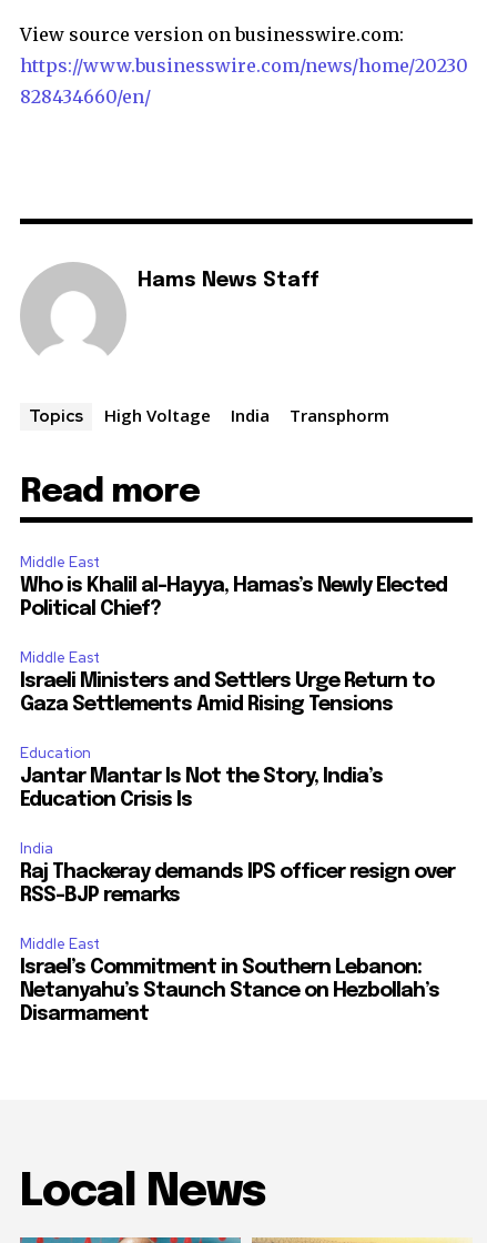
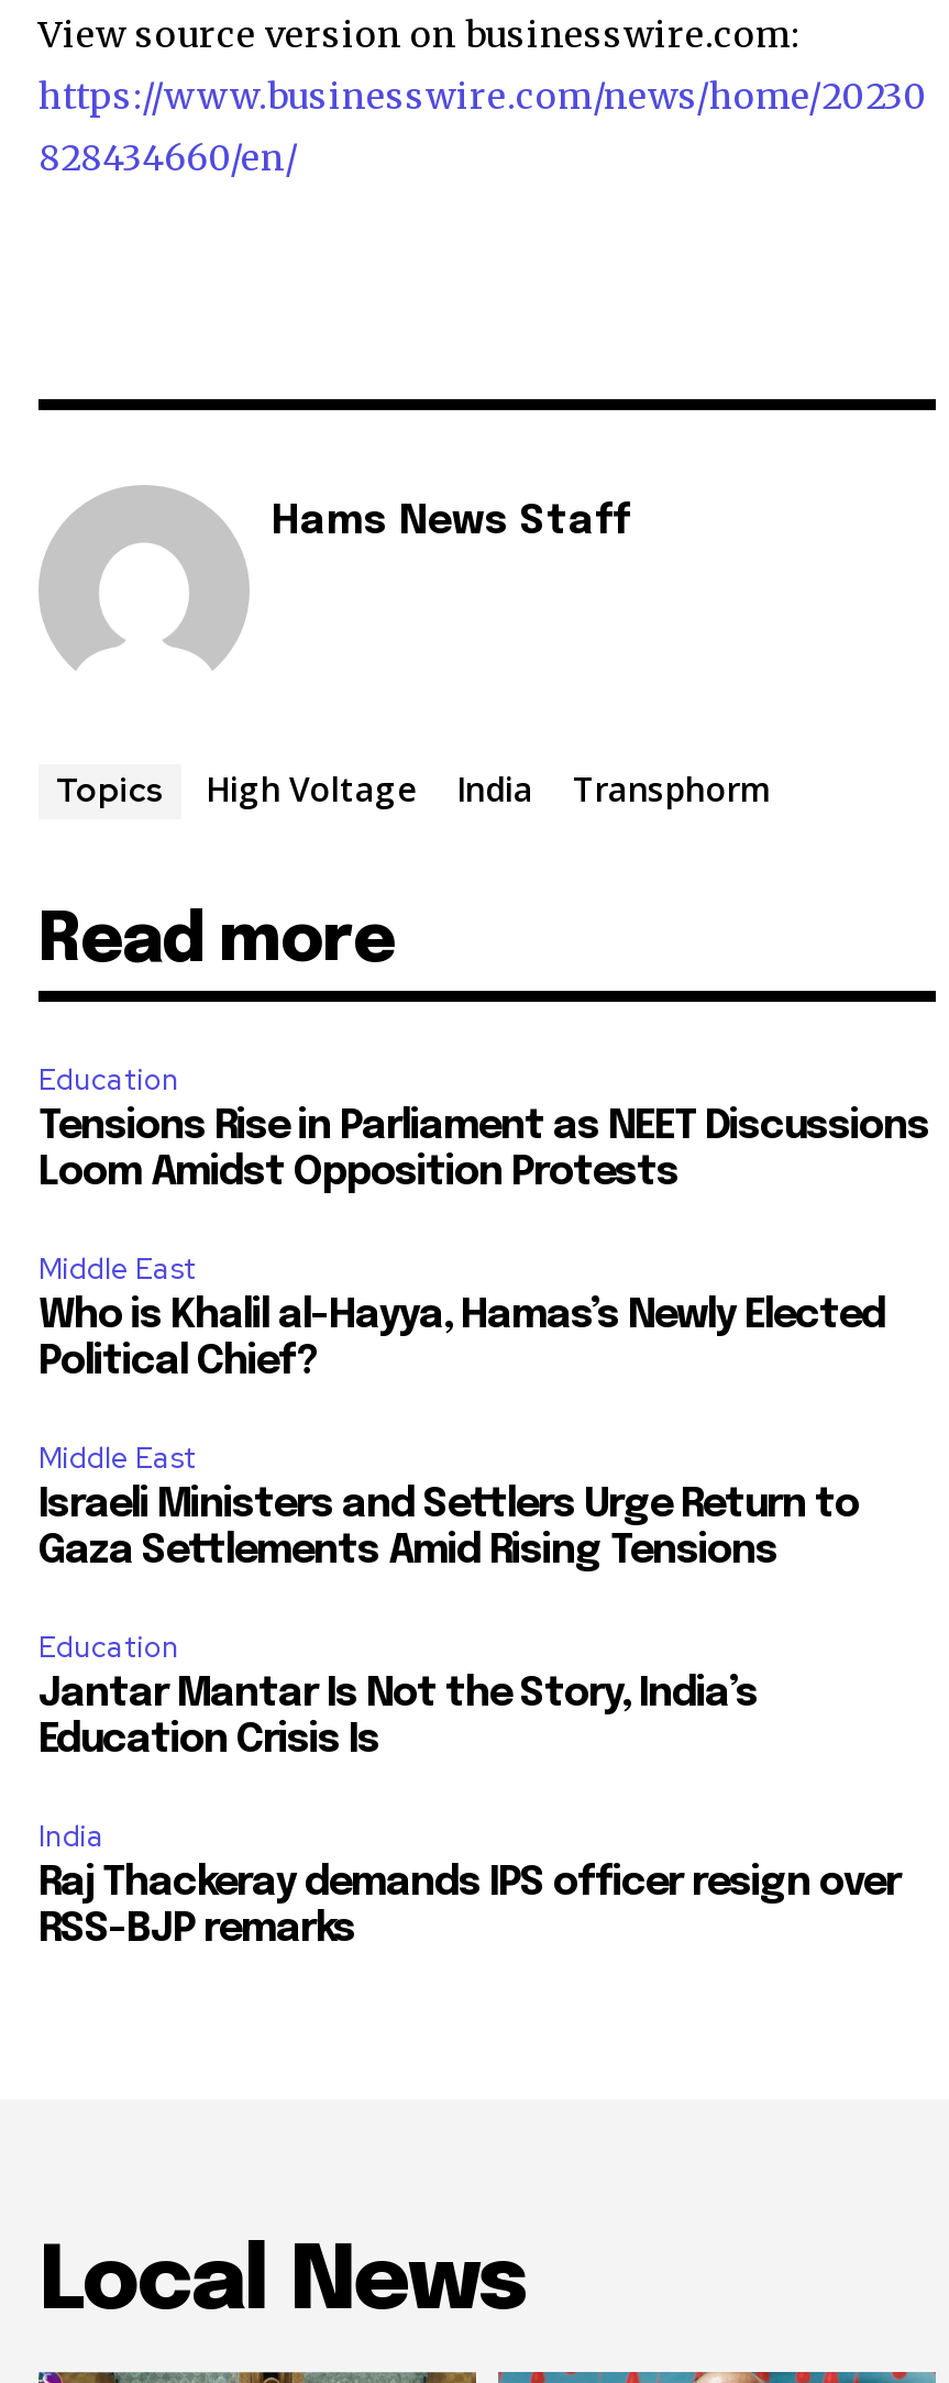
+ Education
+ Tensions Rise in Parliament as NEET Discussions
+ Loom Amidst Opposition Protests

moved down: Middle East | Who is Khalil al-Hayya, Hamas’s Newly Elected | Political Chief? | ... | Raj Thackeray demands IPS officer resign over | RSS-BJP remarks

- Middle East
- Israel’s Commitment in Southern Lebanon:
- Netanyahu’s Staunch Stance on Hezbollah’s
- Disarmament
